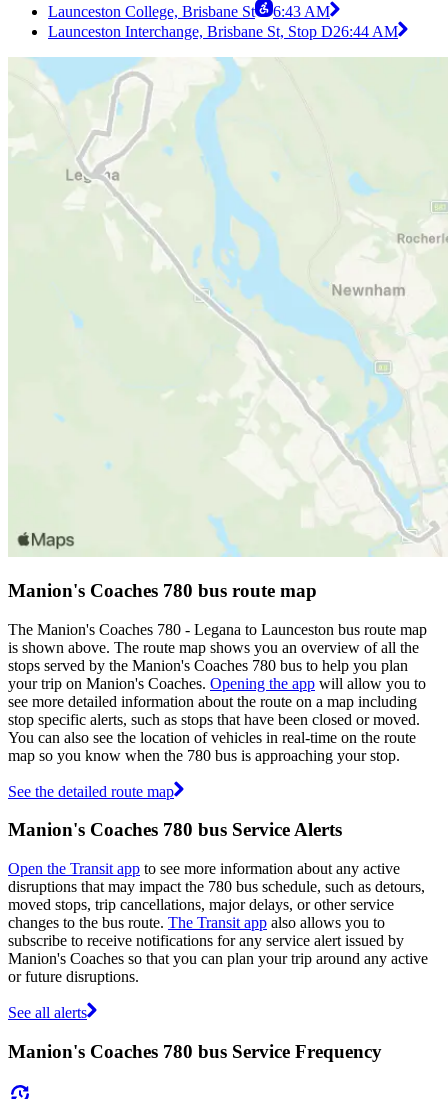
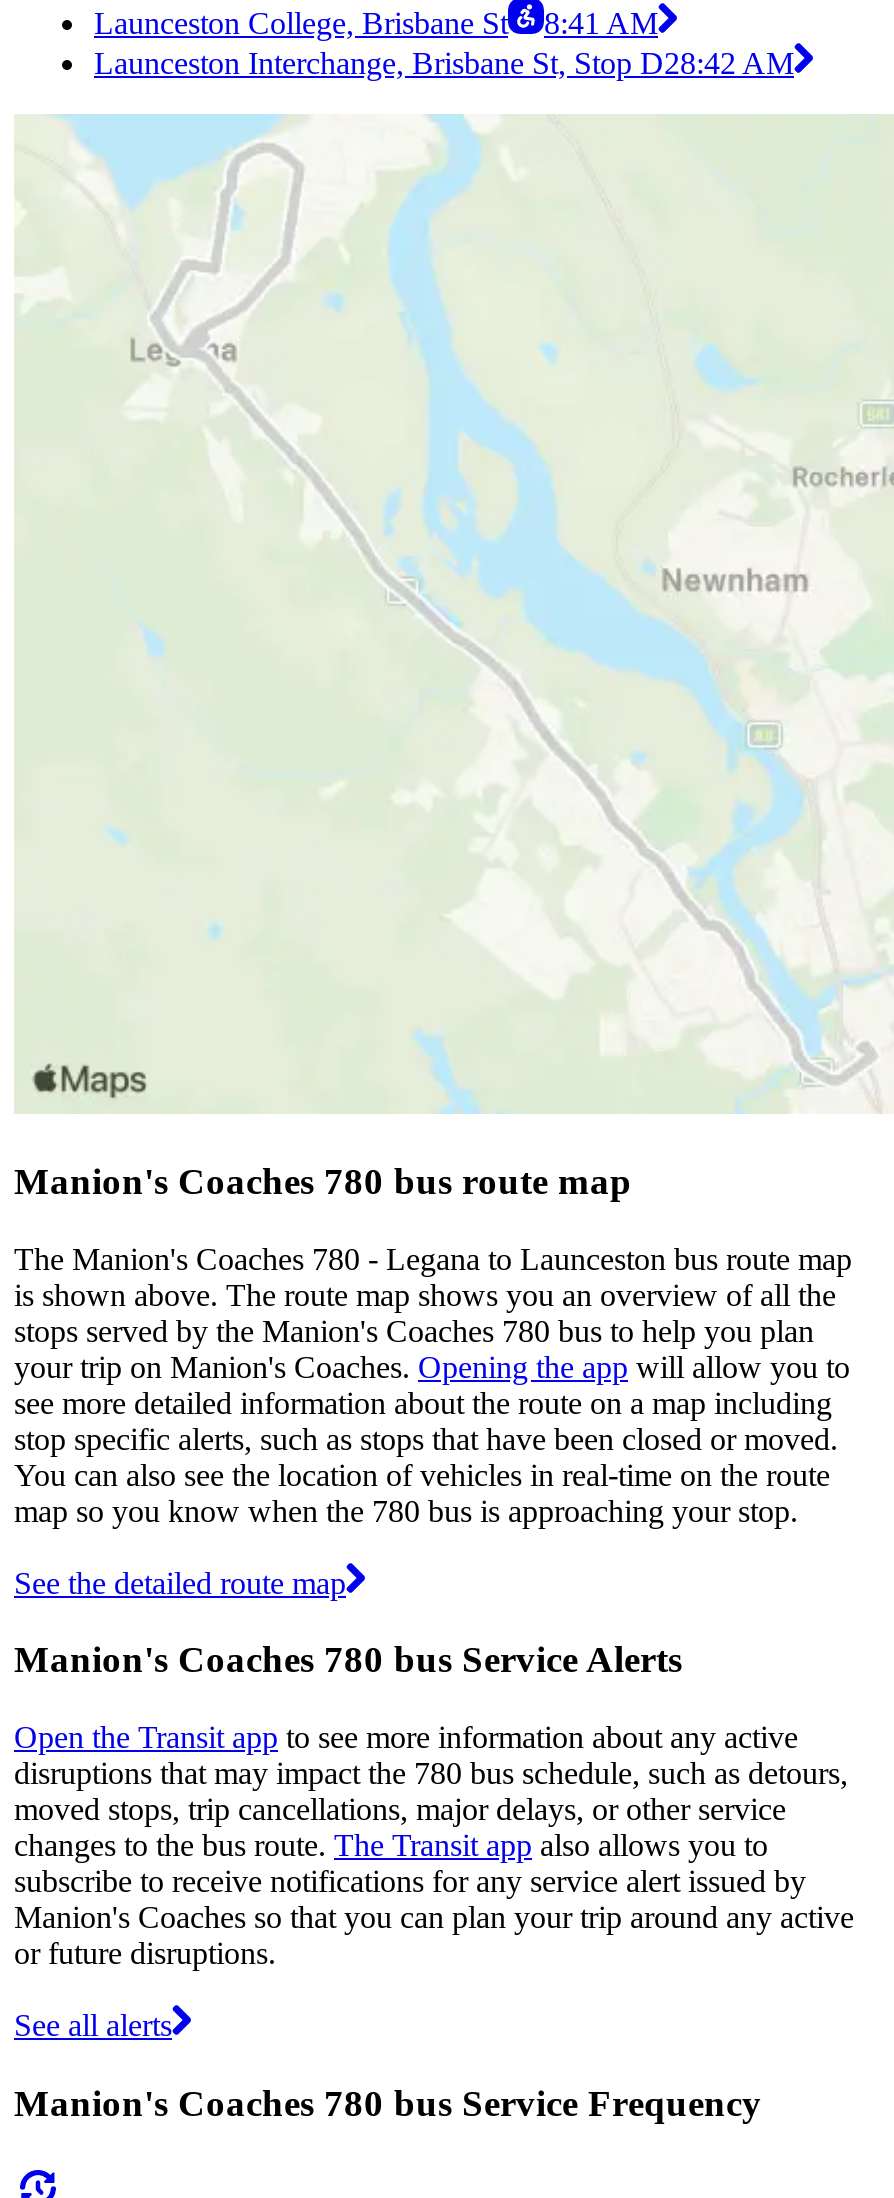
- Launceston College, Brisbane St 6:43 AM
+ Launceston College, Brisbane St 8:41 AM

- Launceston Interchange, Brisbane St, Stop D26:44 AM
+ Launceston Interchange, Brisbane St, Stop D28:42 AM
